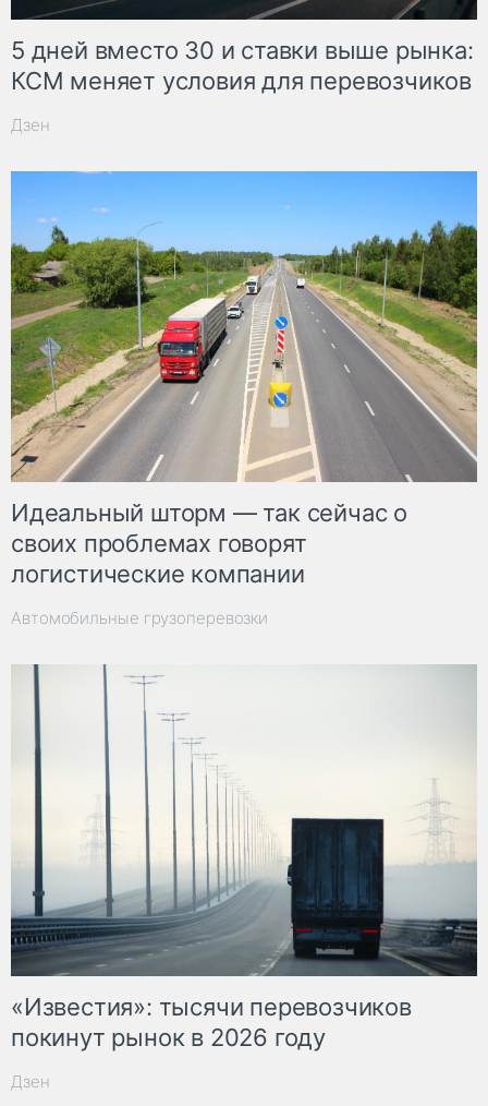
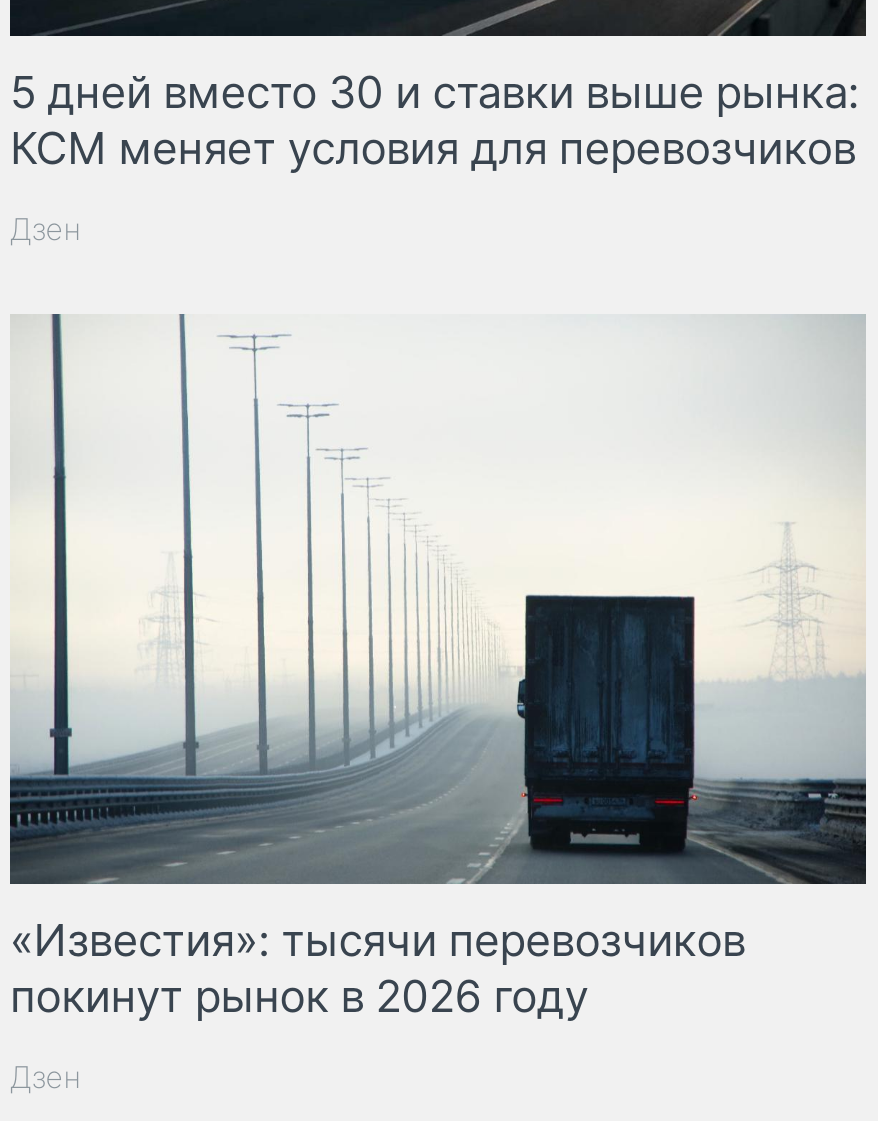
- [image]
- Идеальный шторм — так сейчас о
- своих проблемах говорят
- логистические компании
- Автомобильные грузоперевозки
